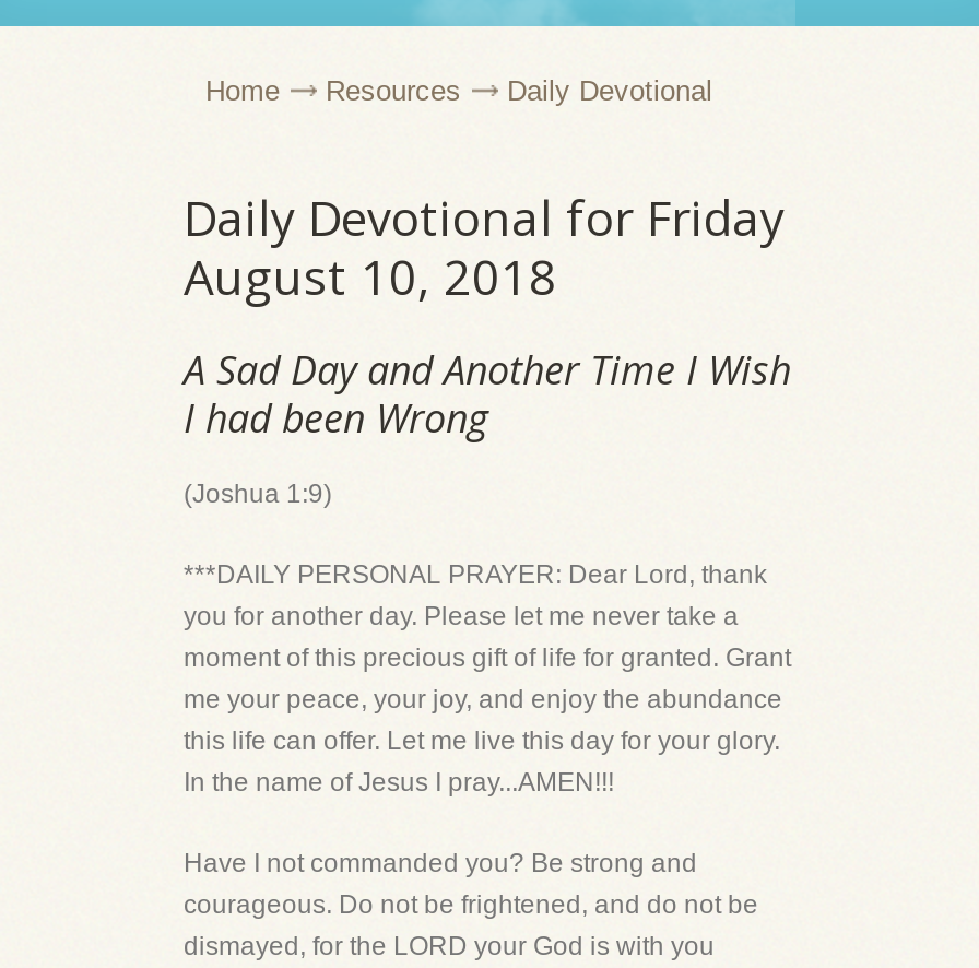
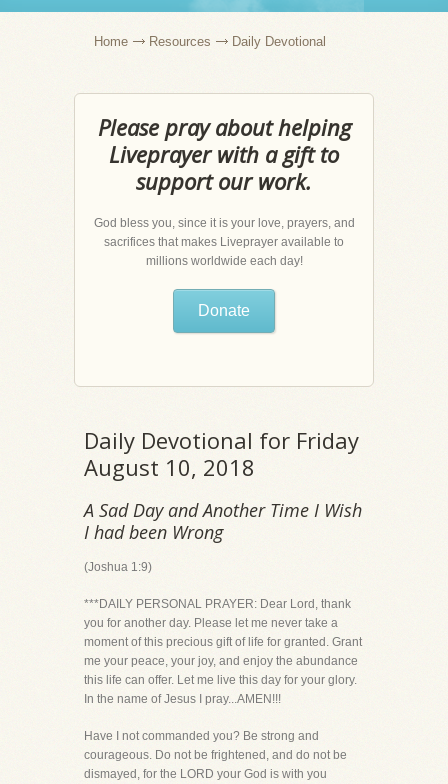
+ Please pray about helping
+ Liveprayer with a gift to
+ support our work.
+ God bless you, since it is your love, prayers, and
+ sacrifices that makes Liveprayer available to
+ millions worldwide each day!
+ Donate
